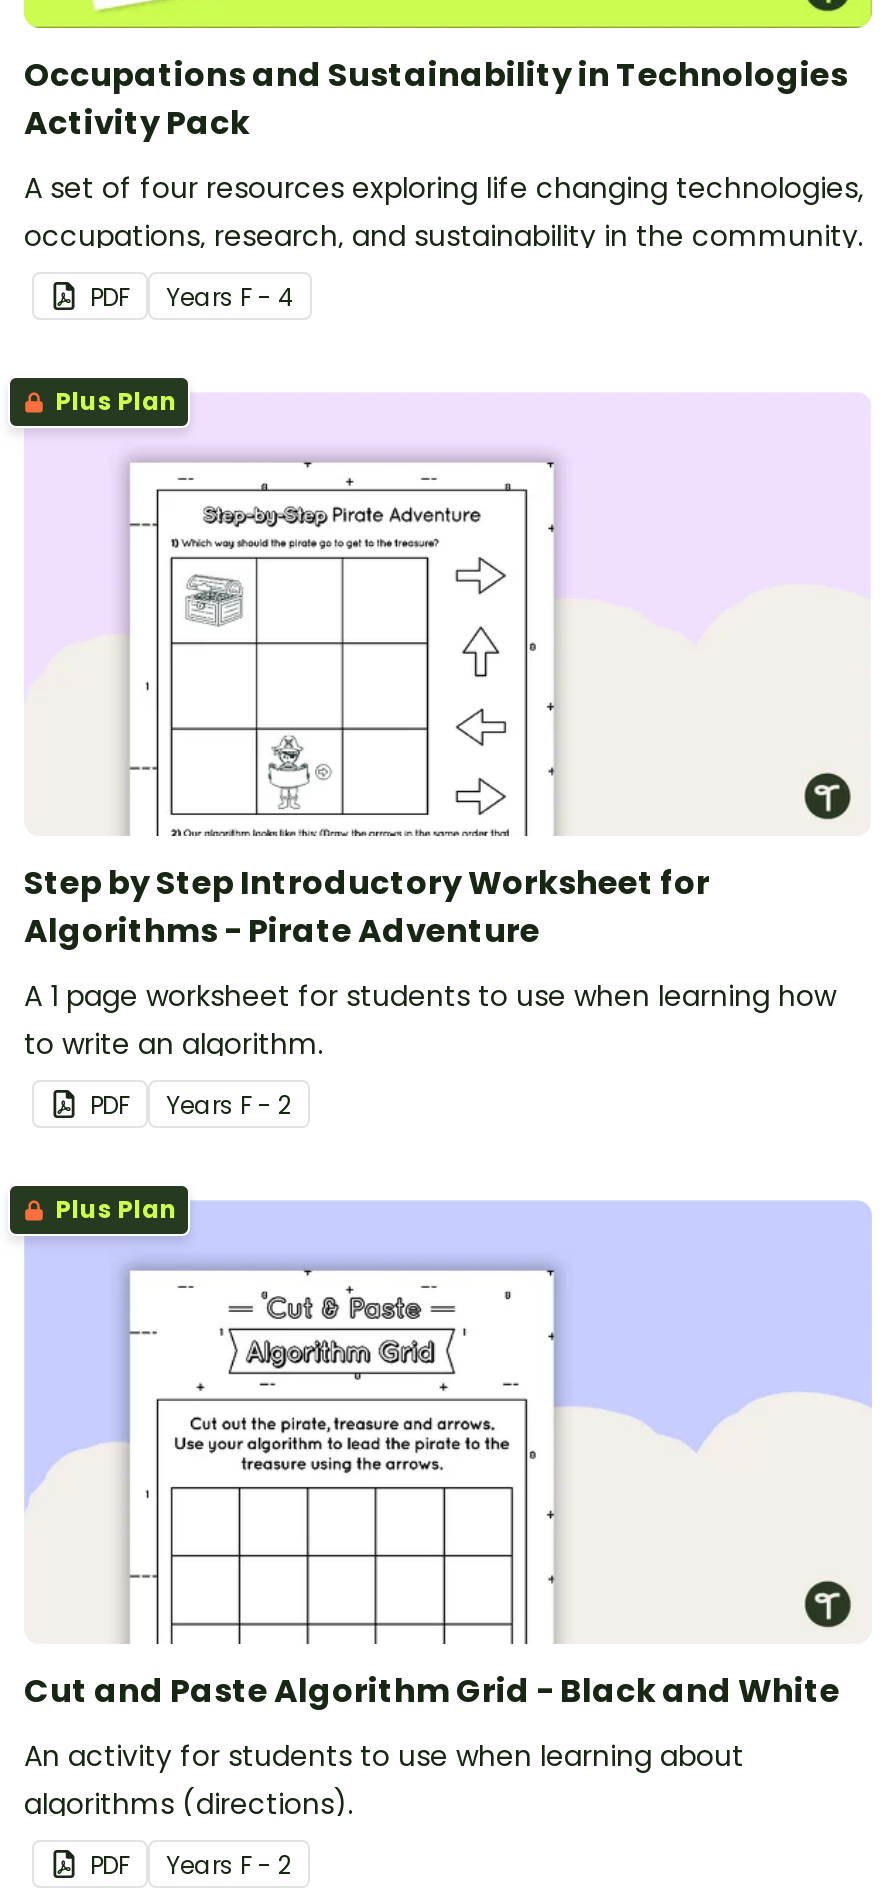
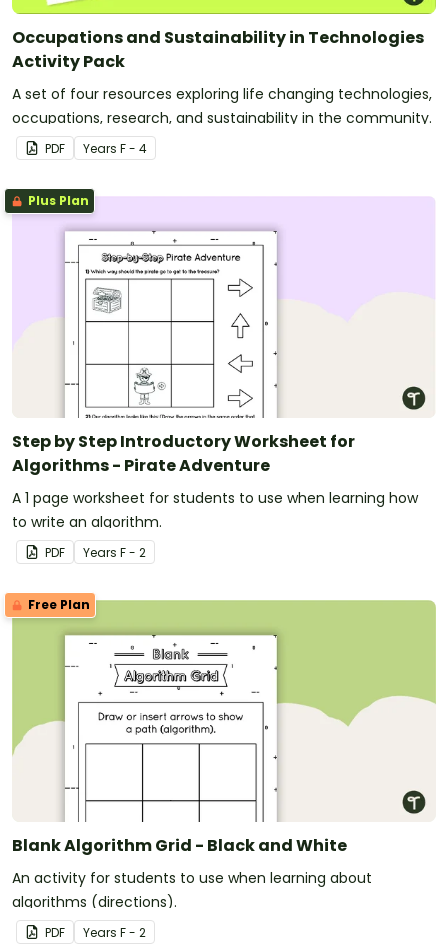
- [image]
- Plus Plan
+ [image]
+ Free Plan

- Cut and Paste Algorithm Grid - Black and White
+ Blank Algorithm Grid - Black and White
